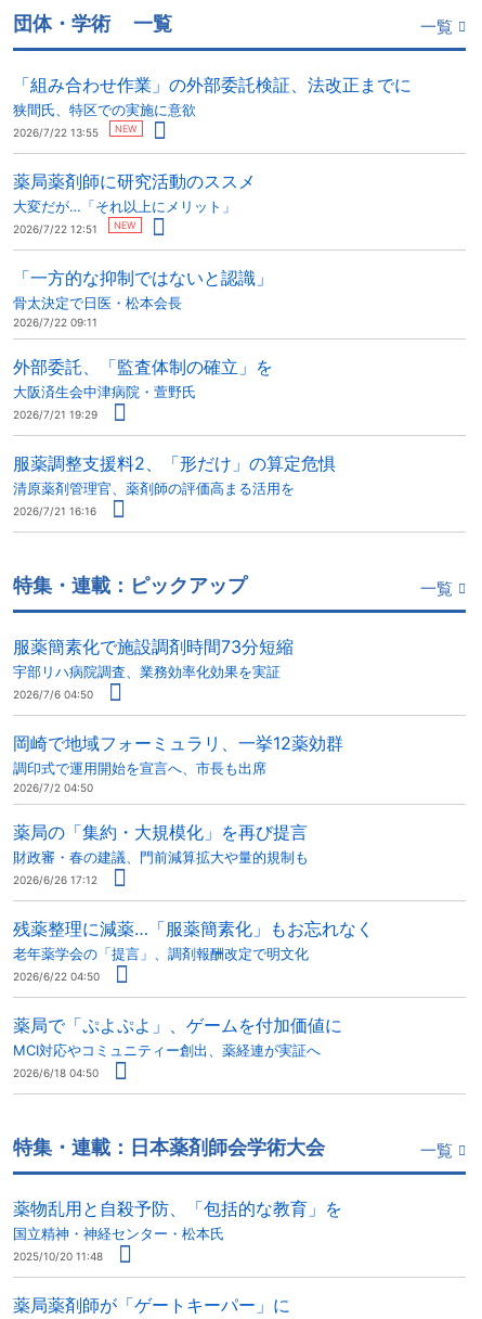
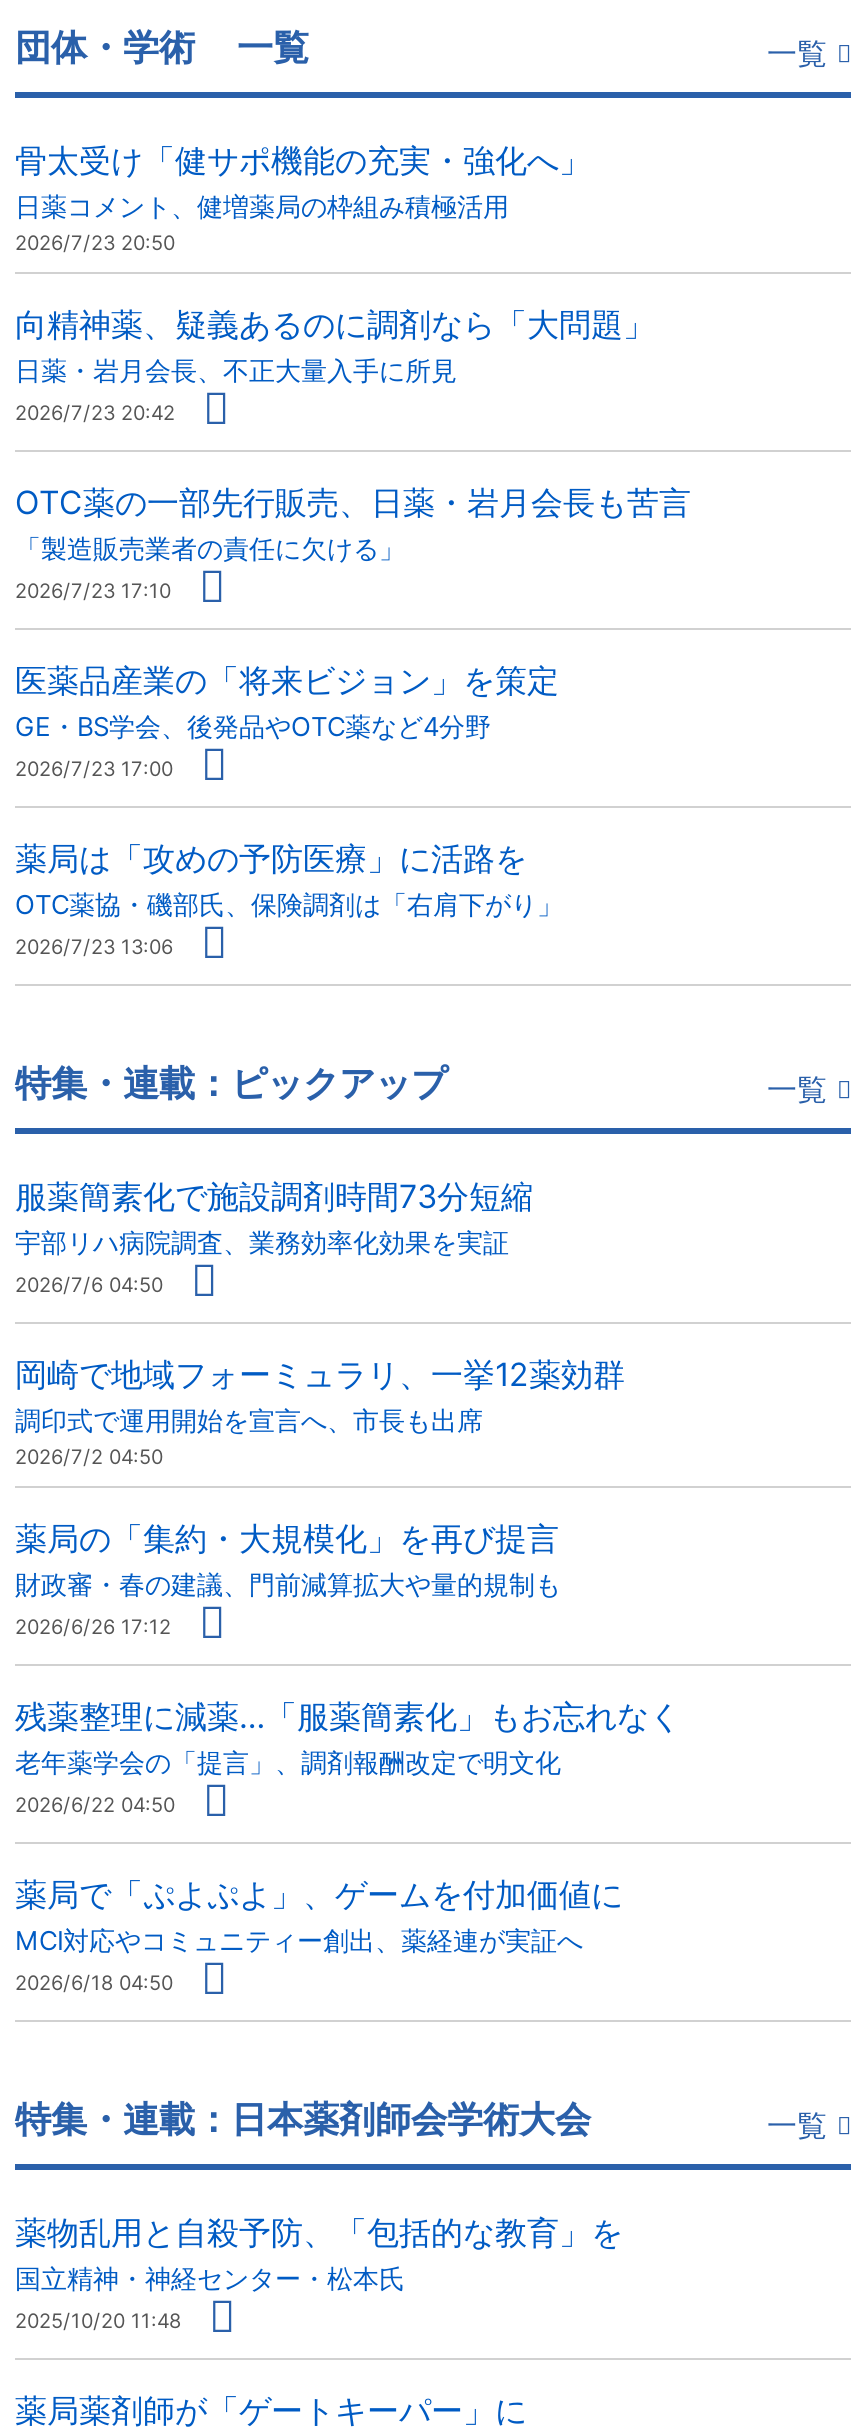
- 「組み合わせ作業」の外部委託検証、法改正までに
- 狭間氏、特区での実施に意欲
- 2026/7/22 13:55
- NEW
+ 骨太受け「健サポ機能の充実・強化へ」
+ 日薬コメント、健増薬局の枠組み積極活用
+ 2026/7/23 20:50

- 薬局薬剤師に研究活動のススメ
- 大変だが…「それ以上にメリット」
- 2026/7/22 12:51
- NEW
+ 向精神薬、疑義あるのに調剤なら「大問題」
+ 日薬・岩月会長、不正大量入手に所見
+ 2026/7/23 20:42

- 「一方的な抑制ではないと認識」
- 骨太決定で日医・松本会長
- 2026/7/22 09:11
+ OTC薬の一部先行販売、日薬・岩月会長も苦言
+ 「製造販売業者の責任に欠ける」
+ 2026/7/23 17:10

- 外部委託、「監査体制の確立」を
- 大阪済生会中津病院・萱野氏
- 2026/7/21 19:29
+ 医薬品産業の「将来ビジョン」を策定
+ GE・BS学会、後発品やOTC薬など4分野
+ 2026/7/23 17:00

- 服薬調整支援料2、「形だけ」の算定危惧
- 清原薬剤管理官、薬剤師の評価高まる活用を
- 2026/7/21 16:16
+ 薬局は「攻めの予防医療」に活路を
+ OTC薬協・磯部氏、保険調剤は「右肩下がり」
+ 2026/7/23 13:06
